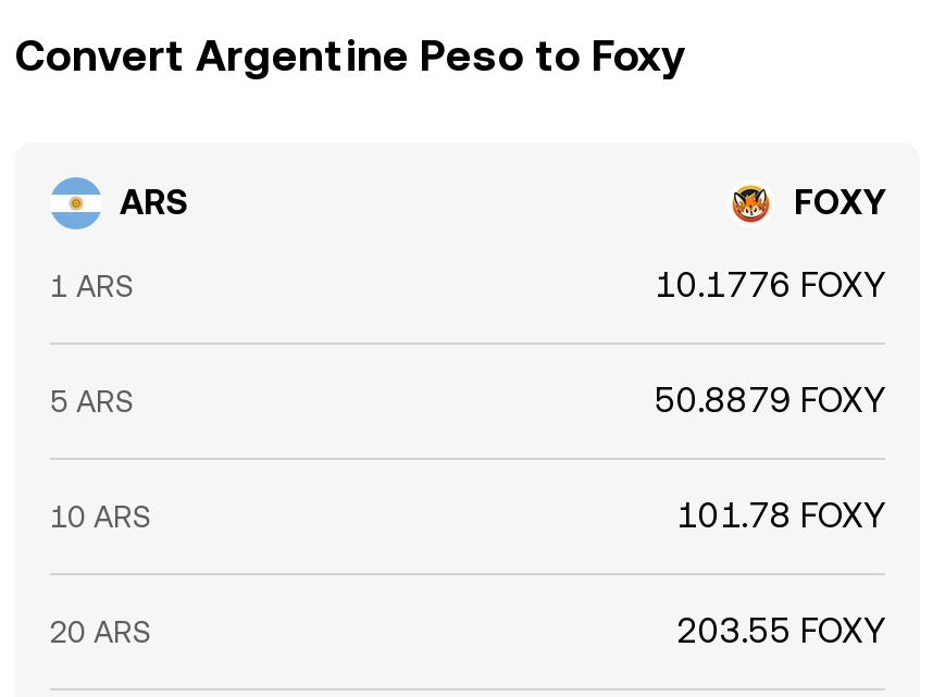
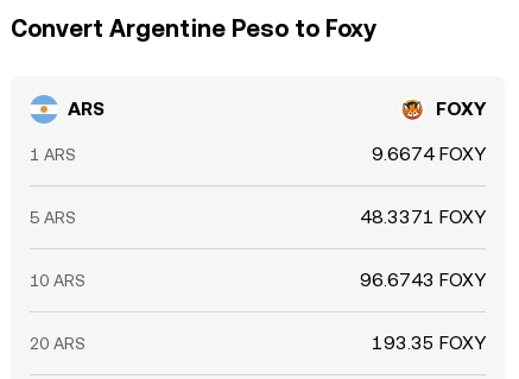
- 10.1776 FOXY
+ 9.6674 FOXY

- 50.8879 FOXY
+ 48.3371 FOXY

- 101.78 FOXY
+ 96.6743 FOXY

- 203.55 FOXY
+ 193.35 FOXY
